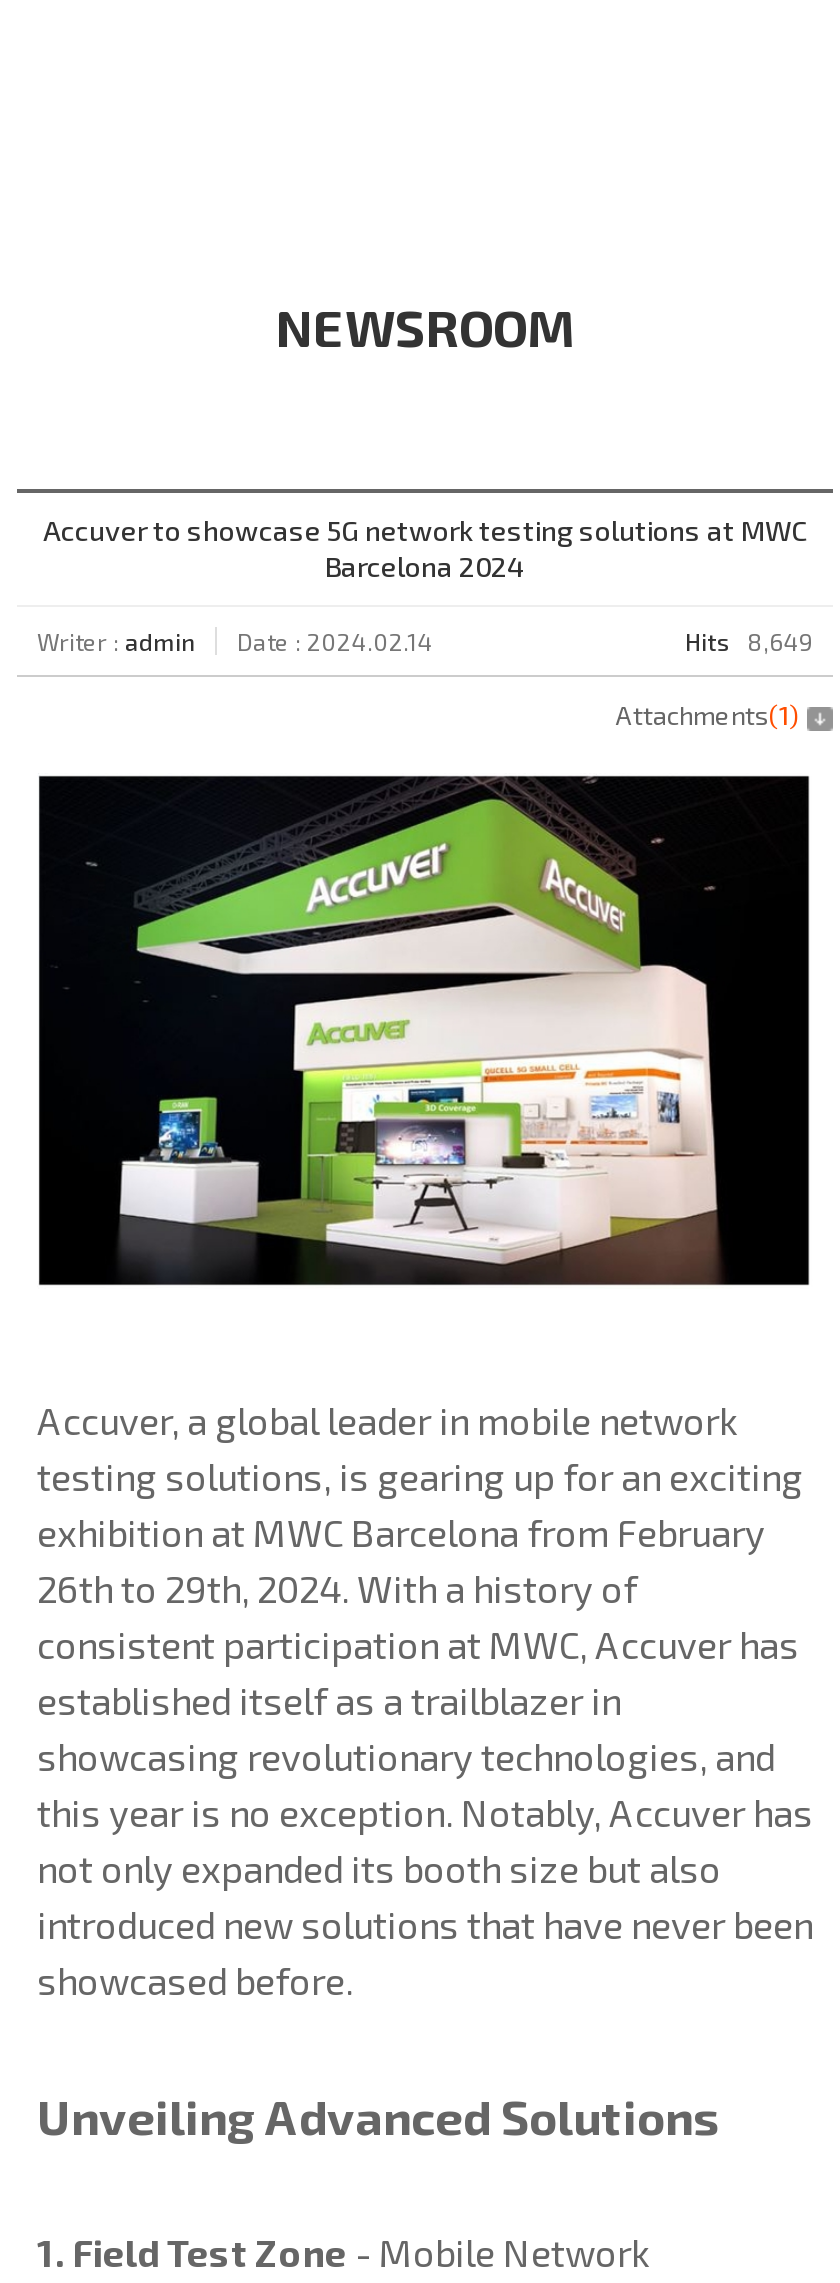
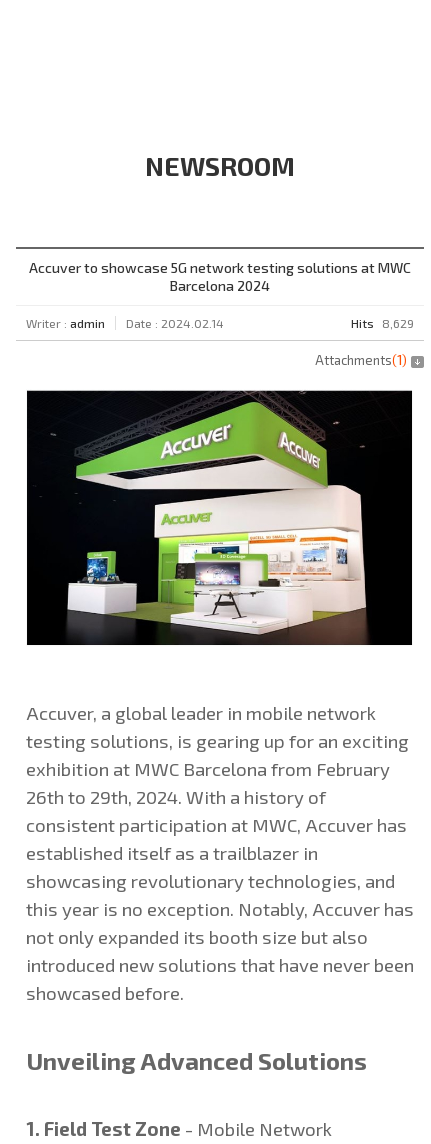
- Hits 8,649
+ Hits 8,629
